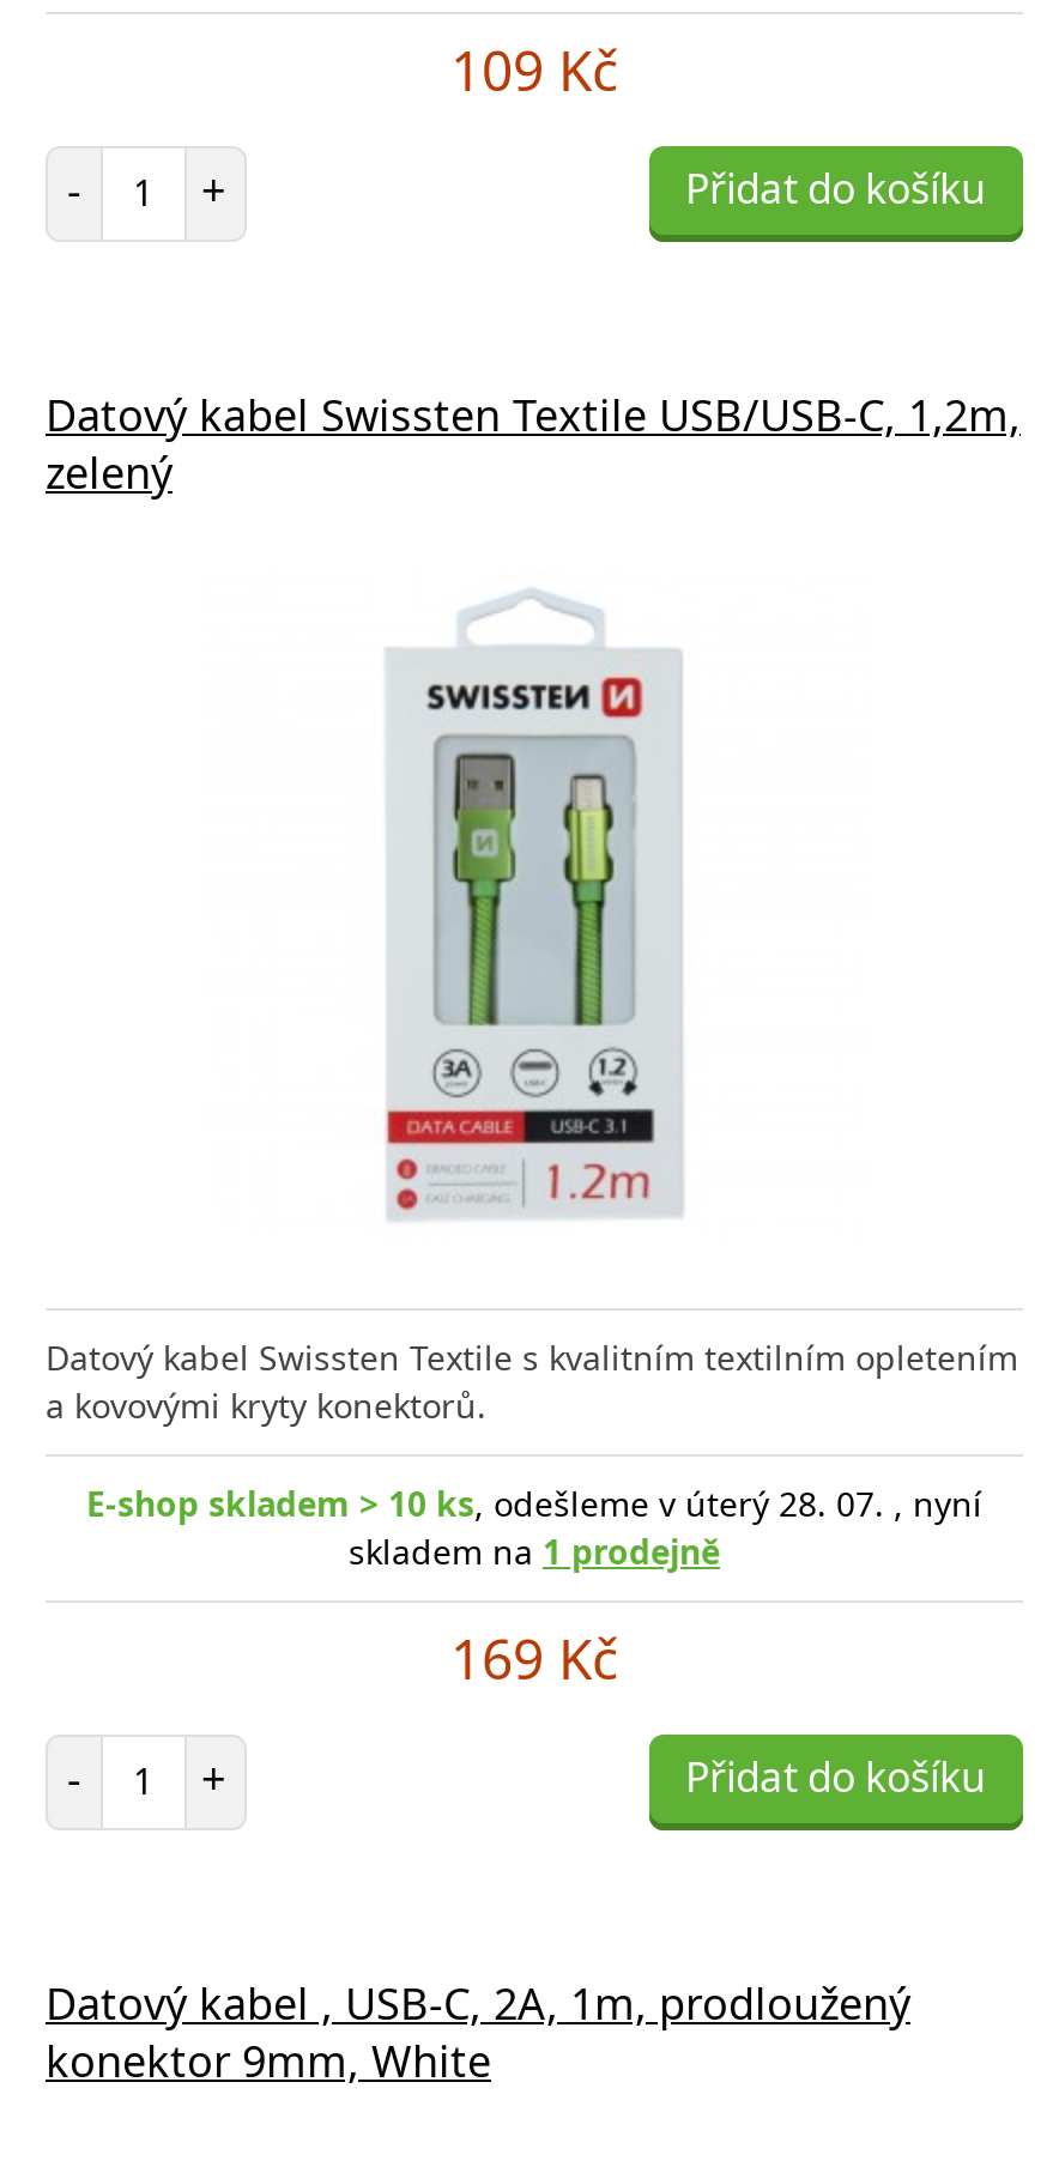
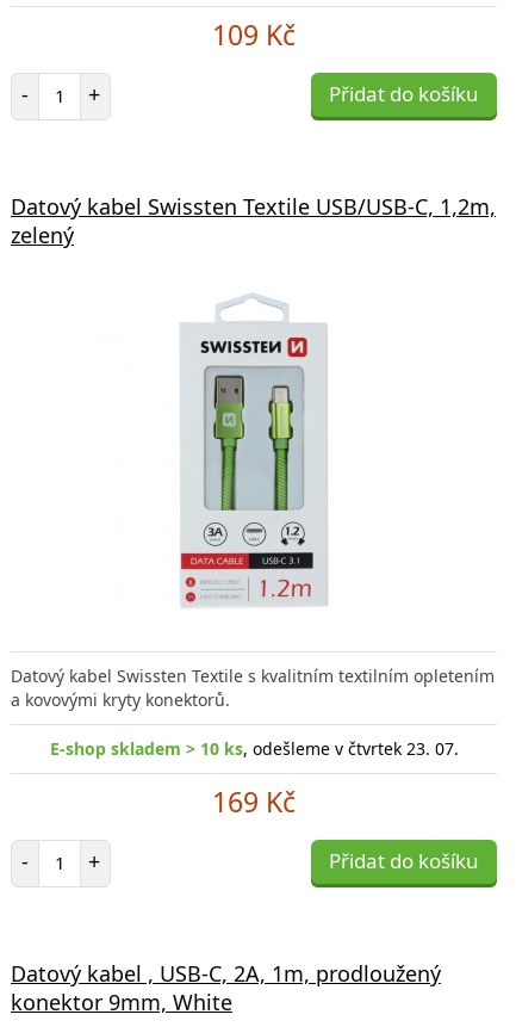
- E-shop skladem > 10 ks, odešleme v úterý 28. 07. , nyní
- skladem na 1 prodejně
+ E-shop skladem > 10 ks, odešleme v čtvrtek 23. 07.
